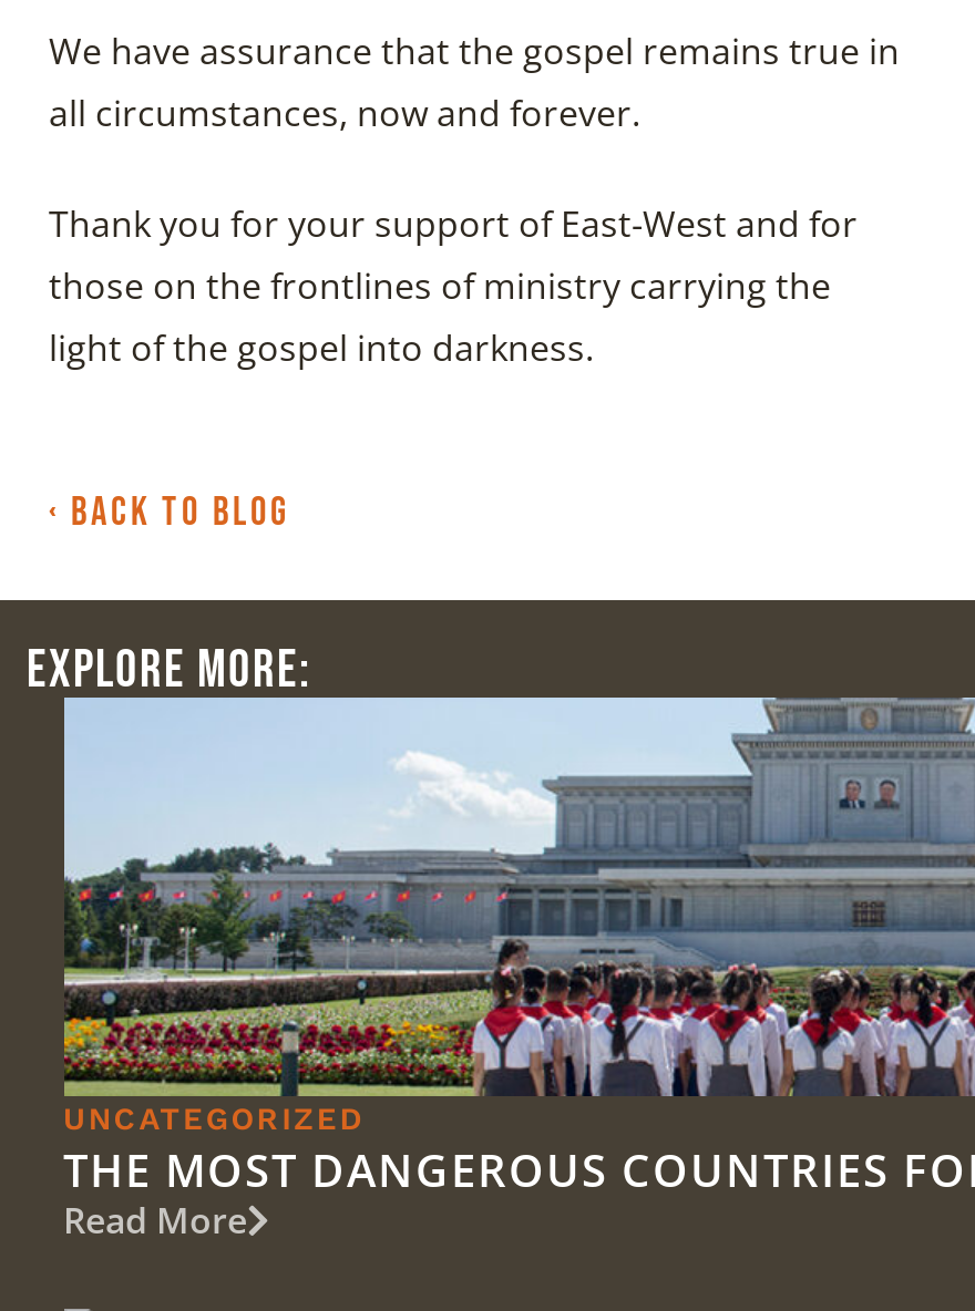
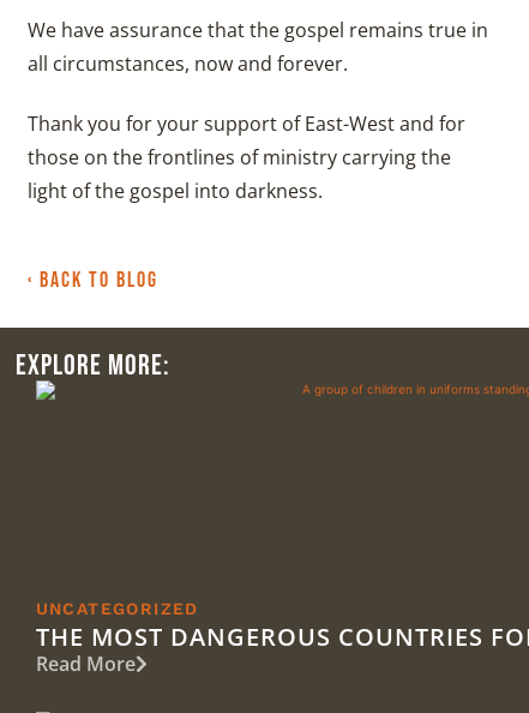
- [image]
